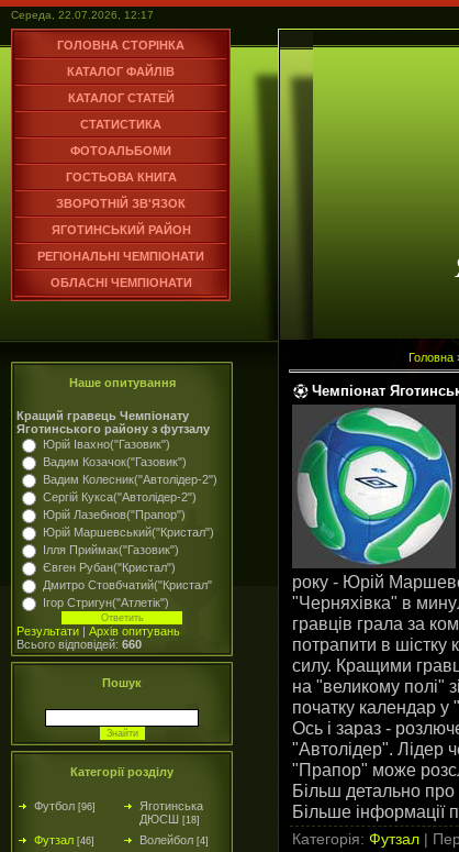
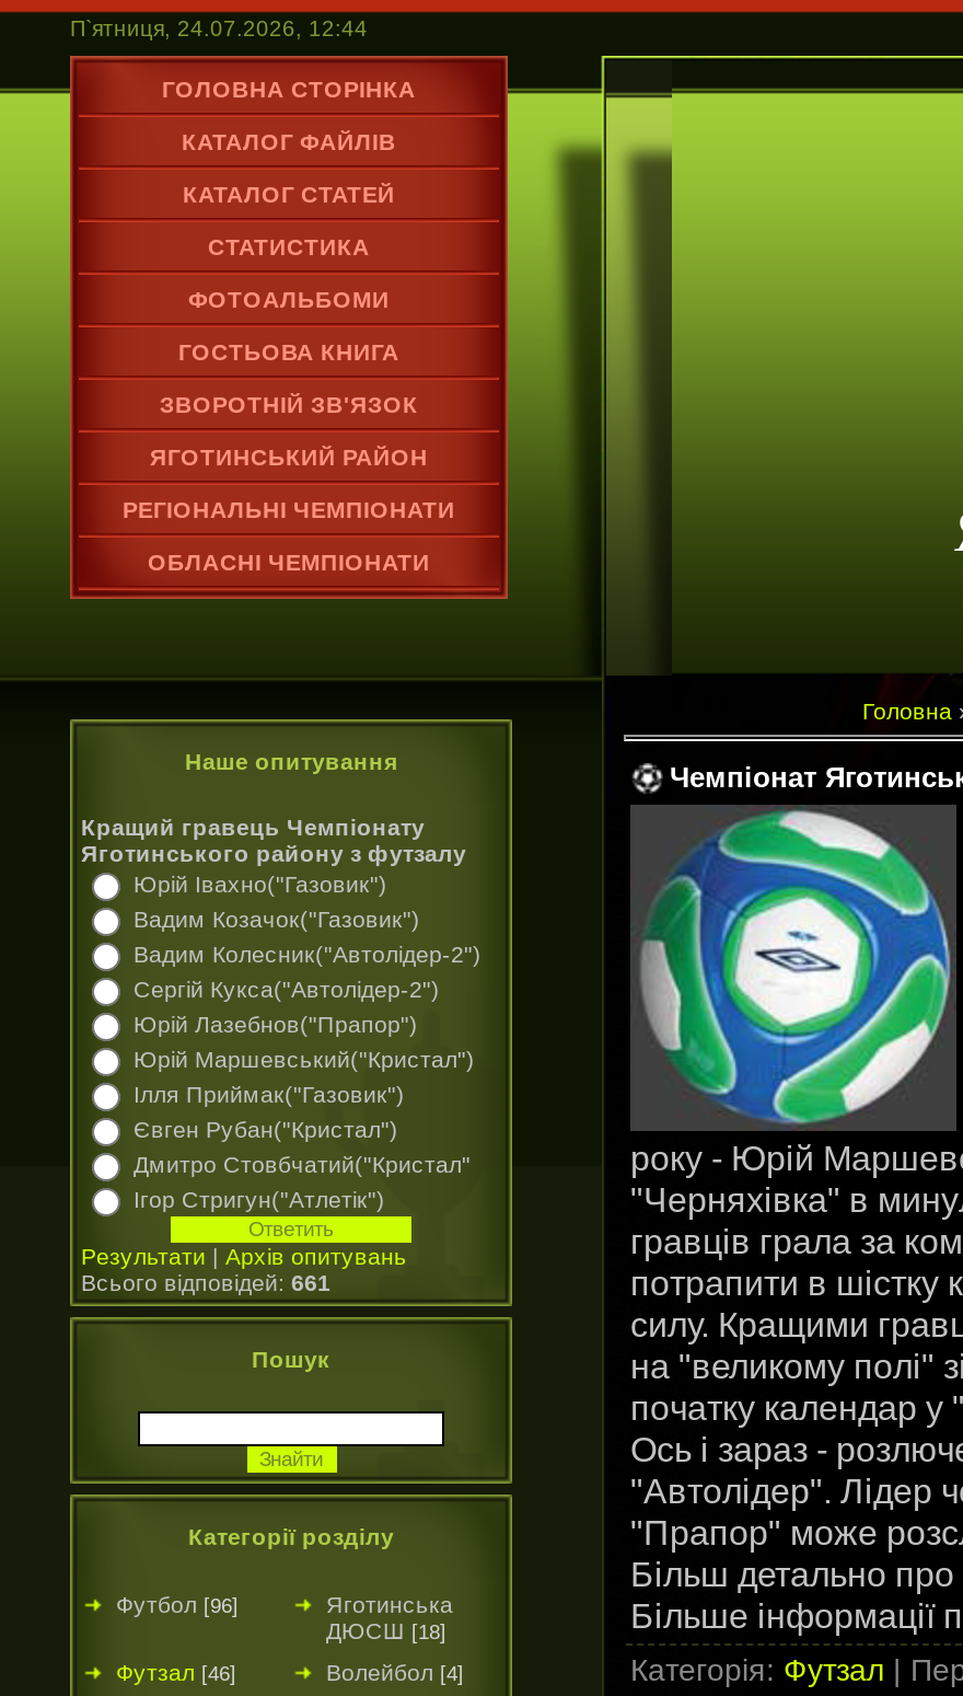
- Середа, 22.07.2026, 12:17
+ П`ятниця, 24.07.2026, 12:44

- Всього відповідей: 660
+ Всього відповідей: 661
